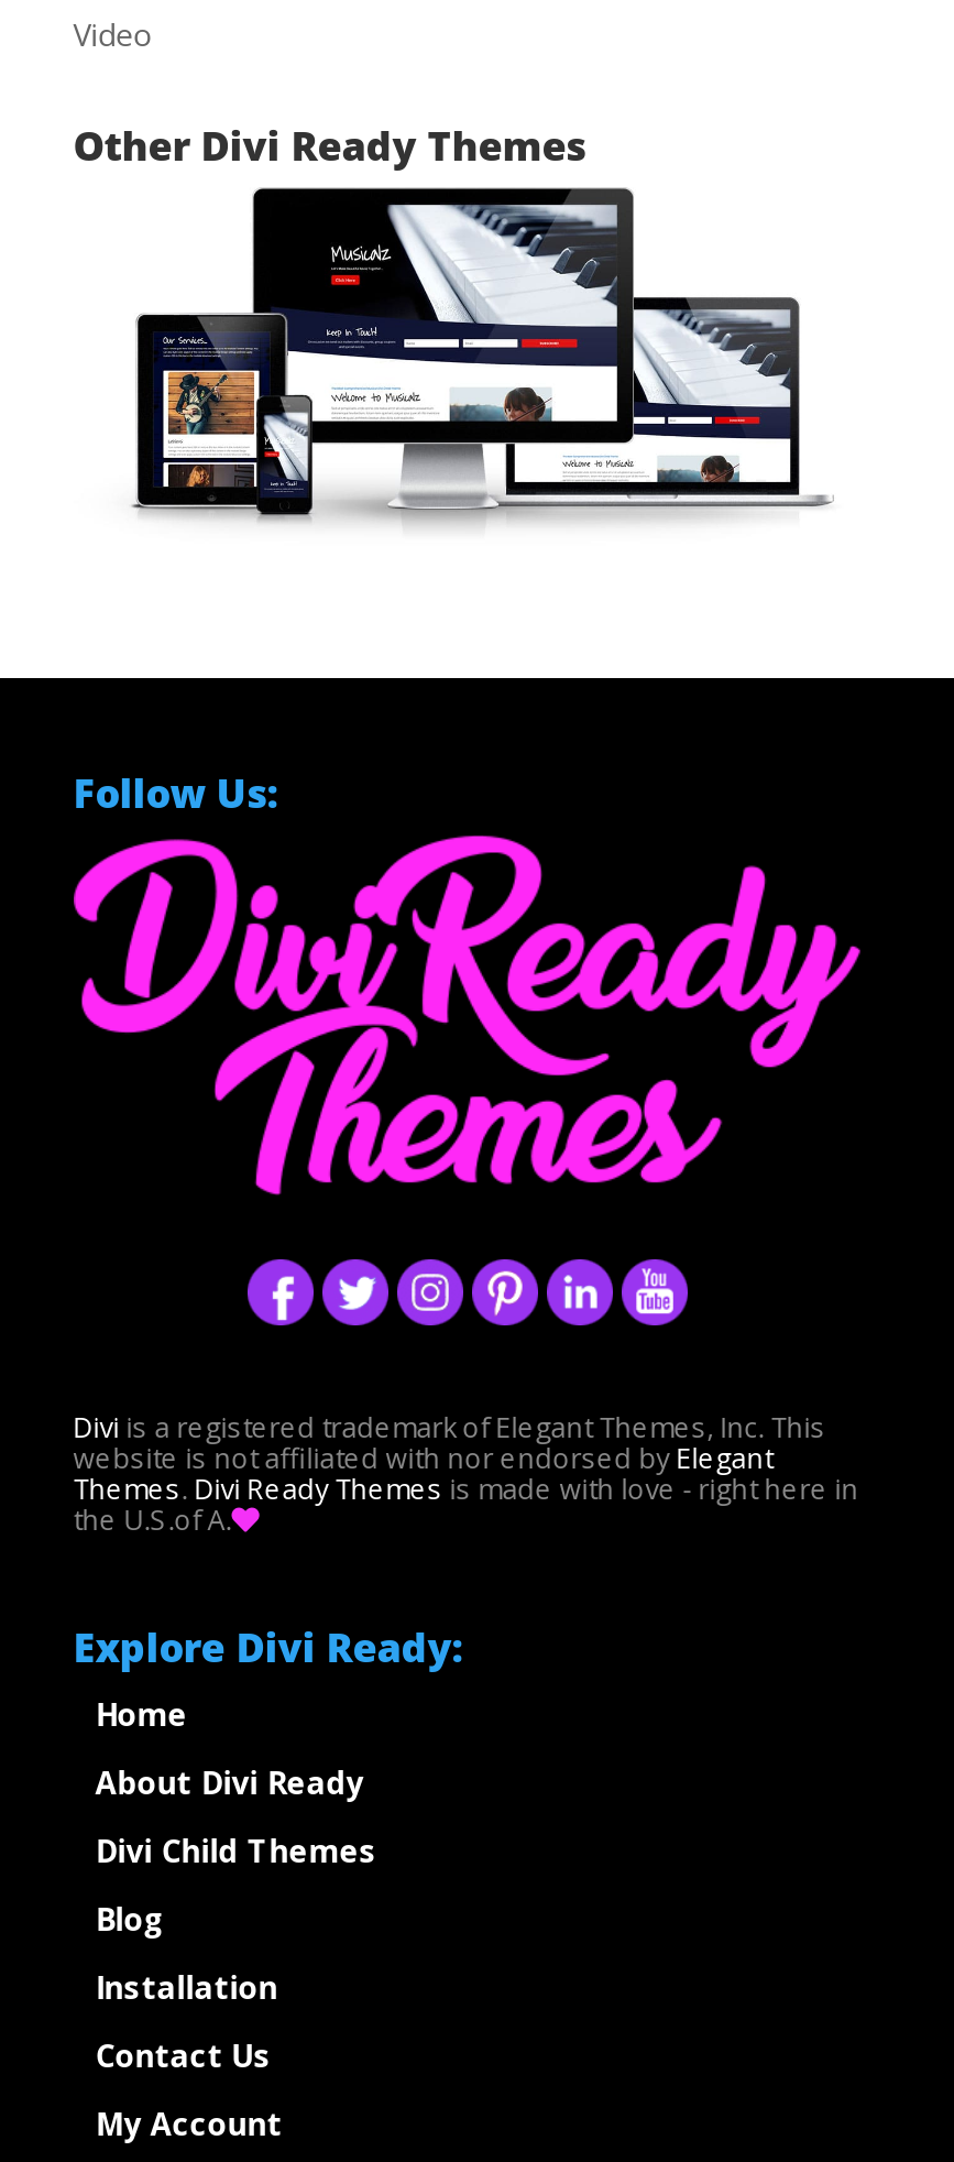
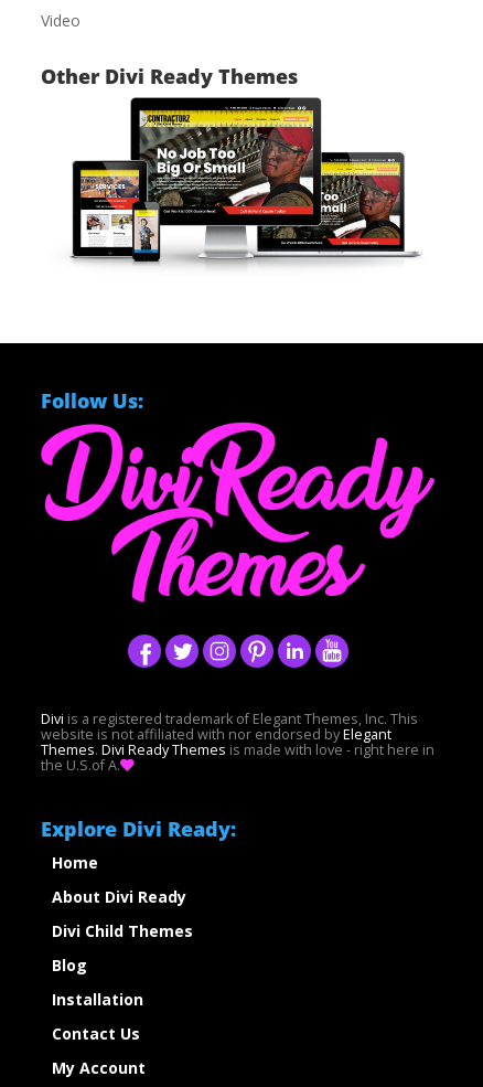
- [image]
+ [image]
